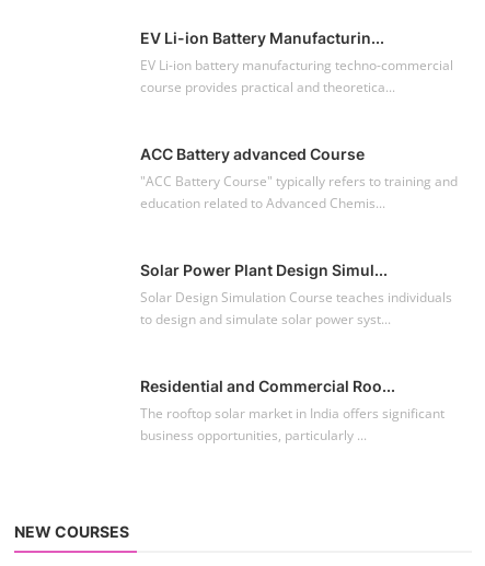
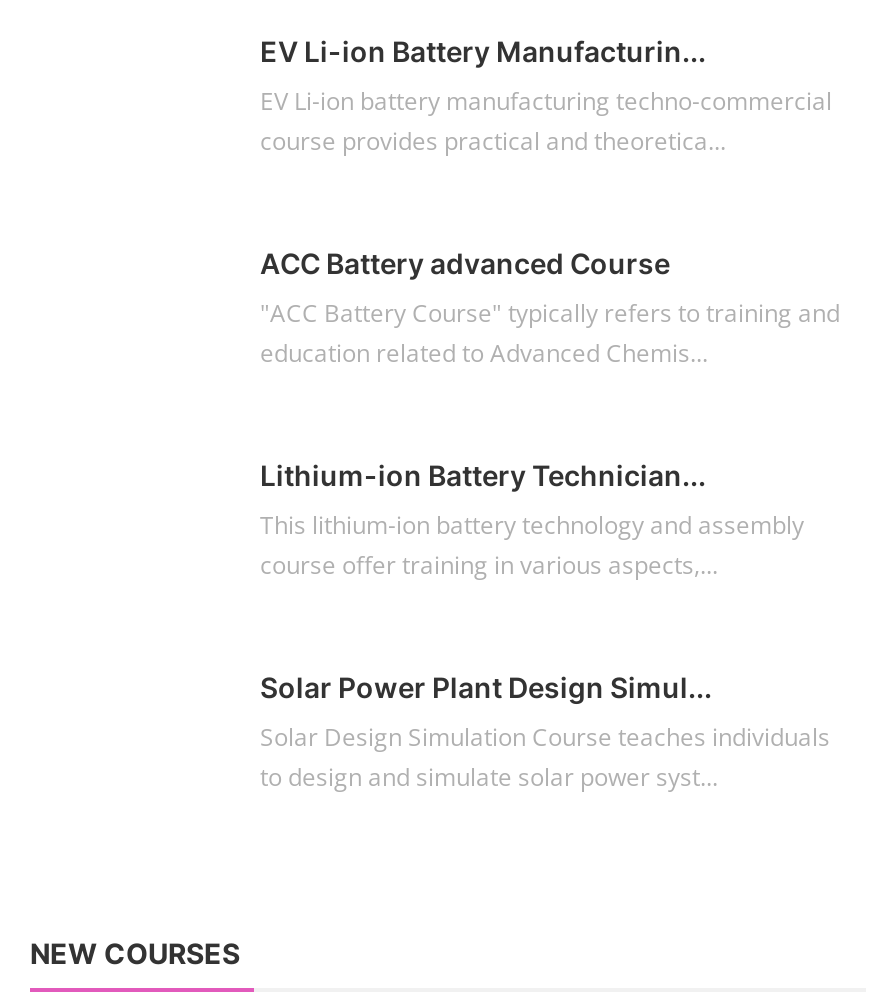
+ Lithium-ion Battery Technician...
+ This lithium-ion battery technology and assembly
+ course offer training in various aspects,...

moved down: Solar Power Plant Design Simul... | Solar Design Simulation Course teaches individuals | to design and simulate solar power syst...

- Residential and Commercial Roo...
- The rooftop solar market in India offers significant
- business opportunities, particularly ...
